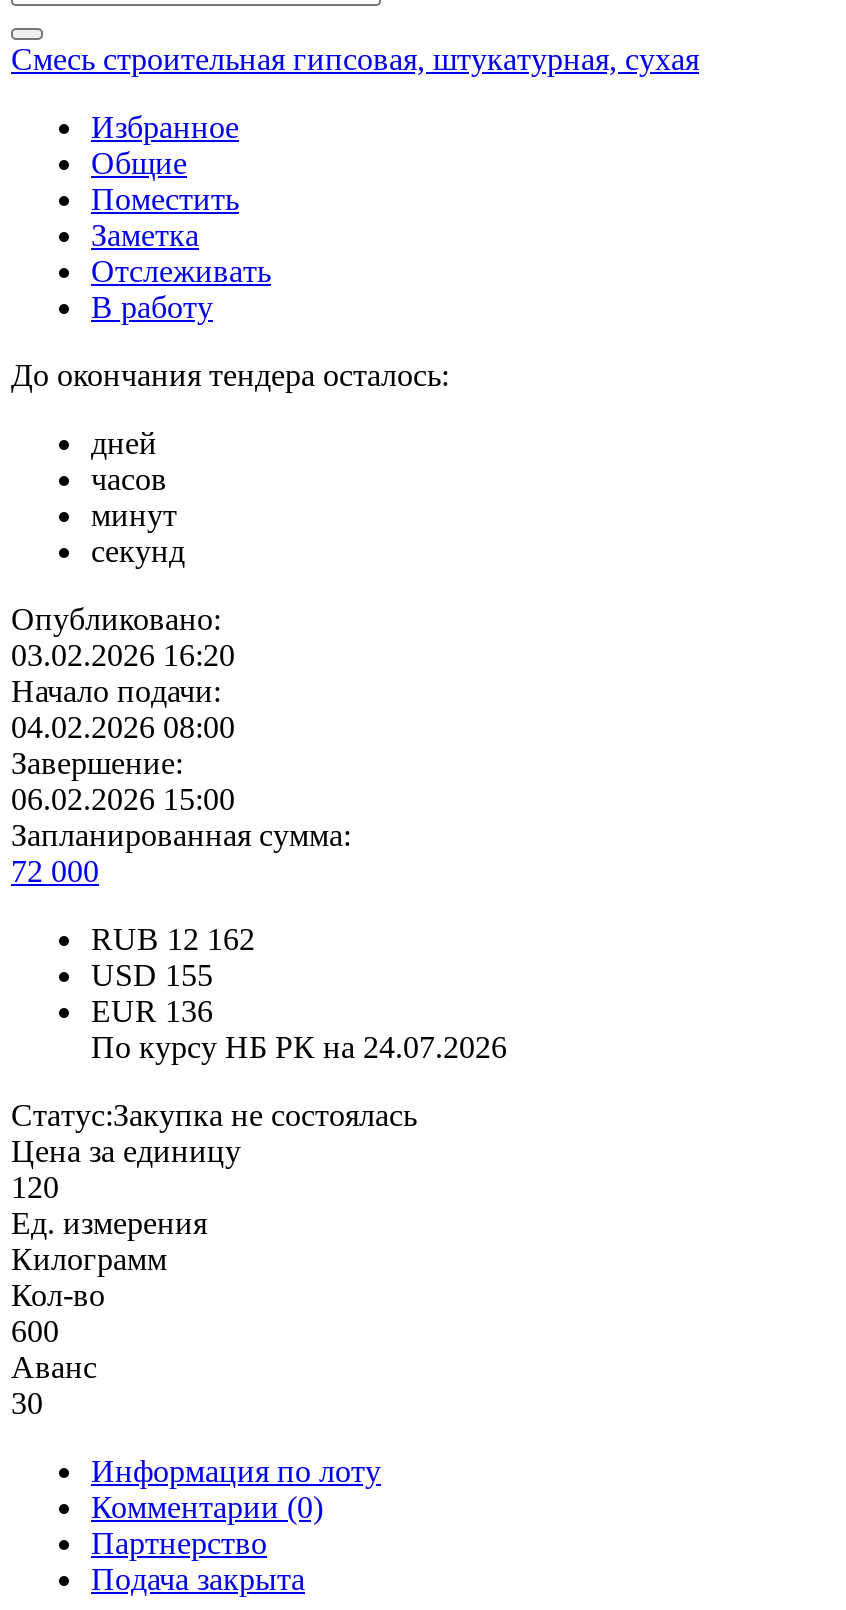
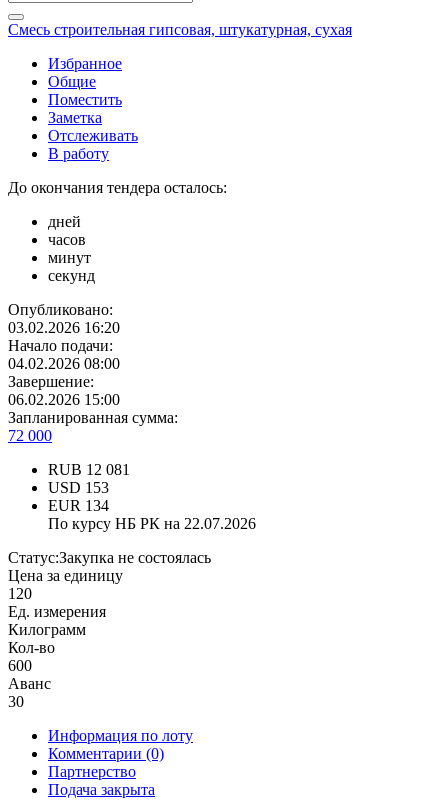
- RUB 12 162
+ RUB 12 081

- USD 155
+ USD 153

- EUR 136
+ EUR 134

- По курсу НБ РК на 24.07.2026
+ По курсу НБ РК на 22.07.2026
